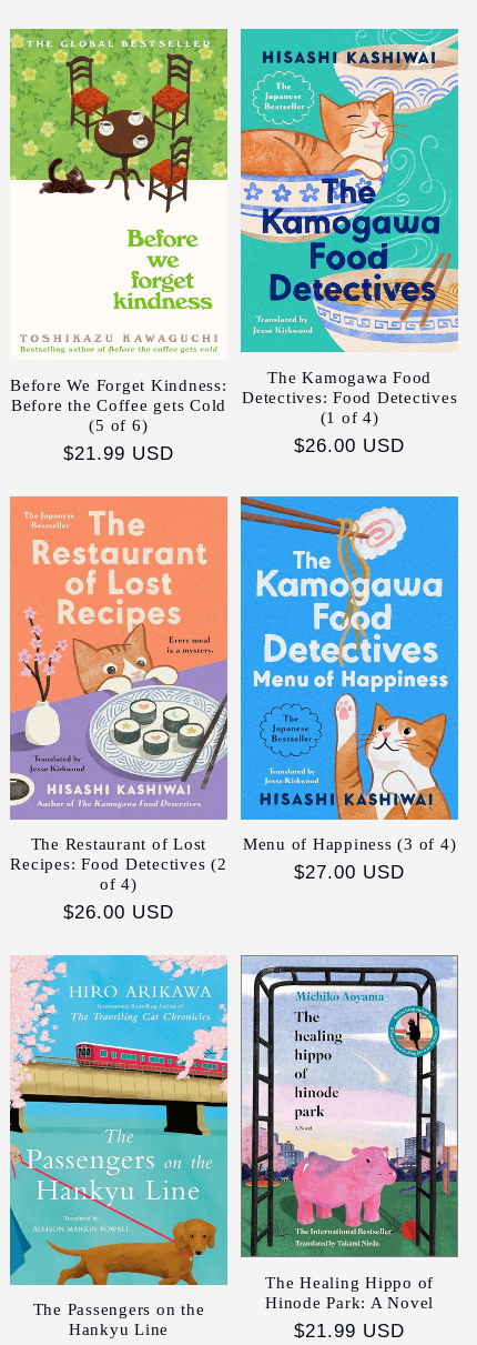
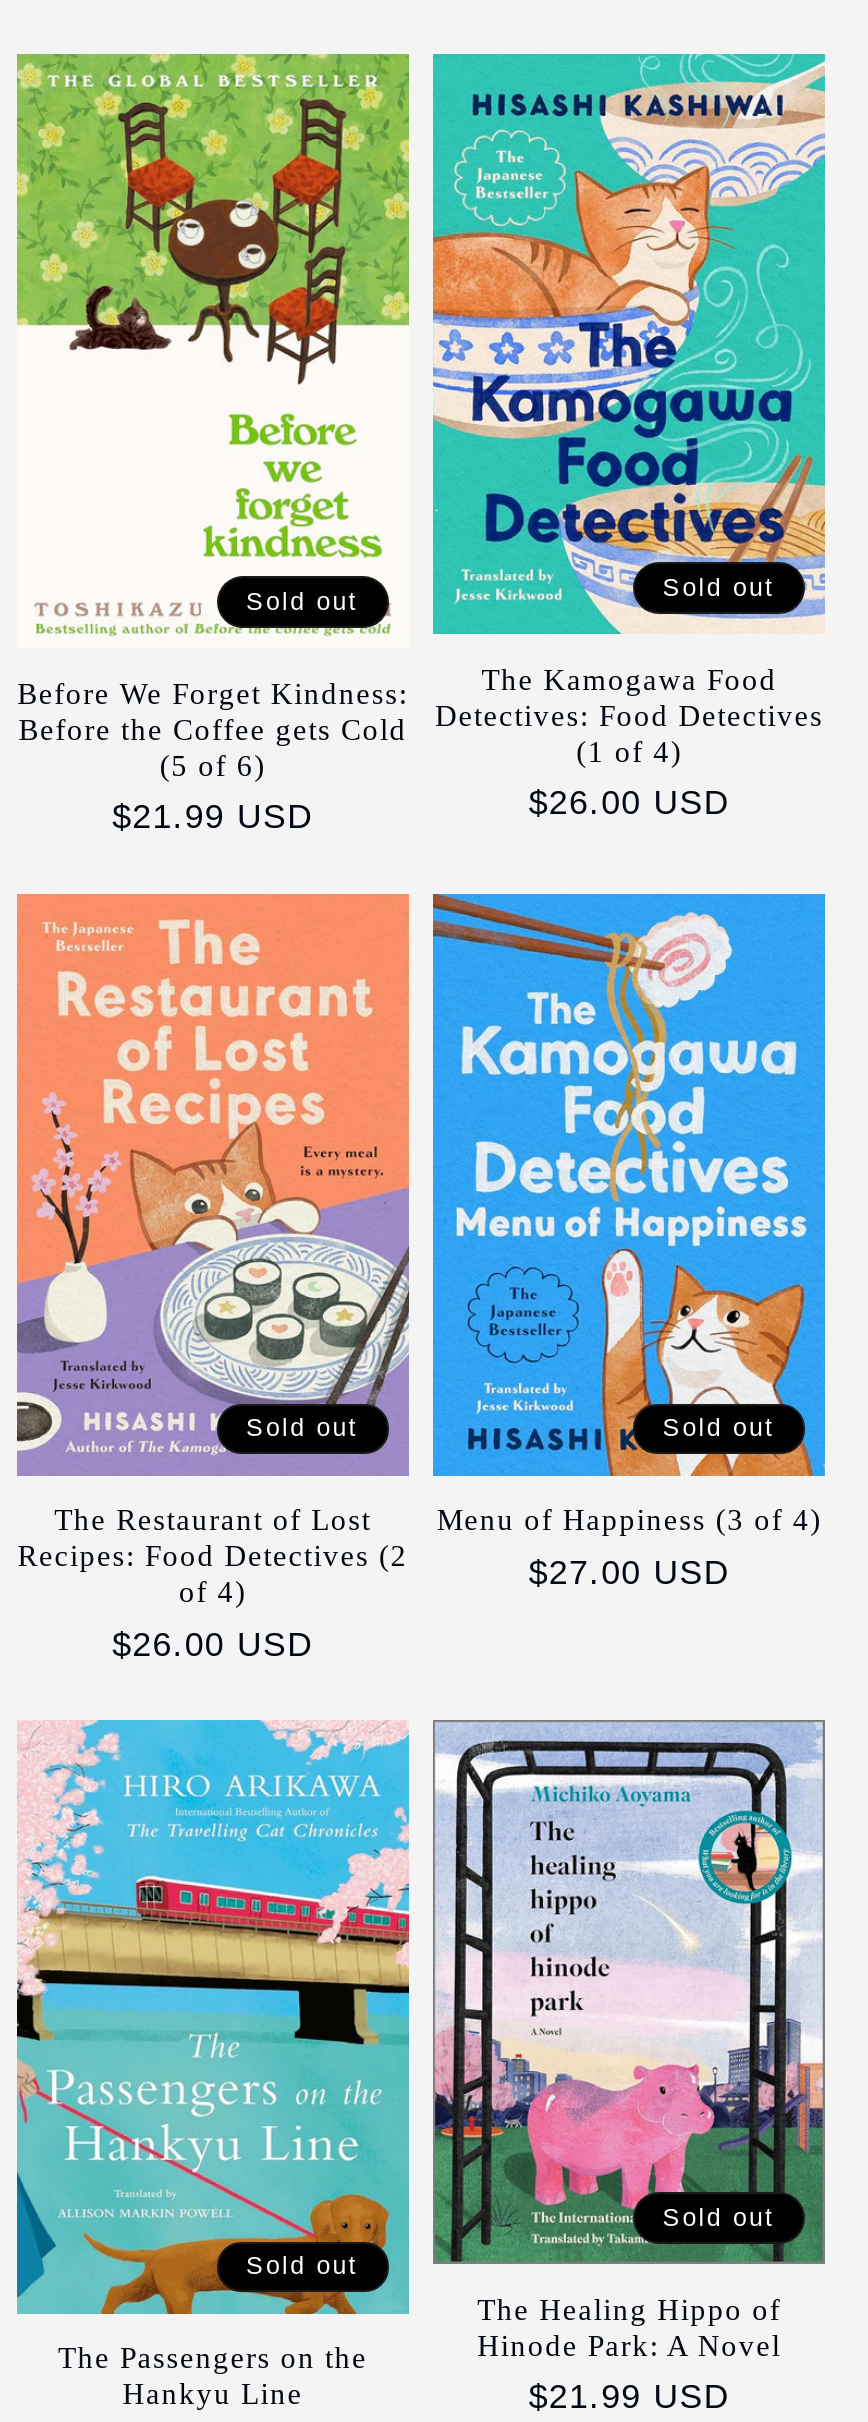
+ Sold out

+ Sold out

+ Sold out

+ Sold out

+ Sold out

+ Sold out
